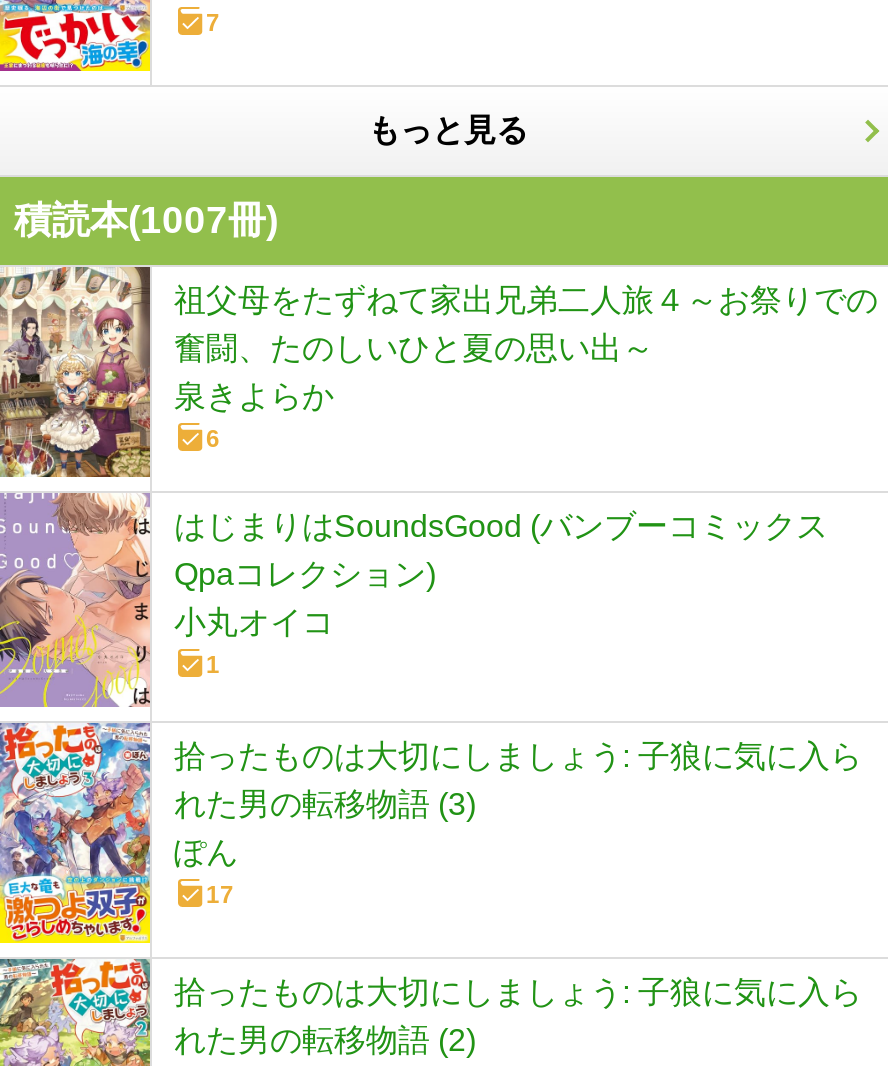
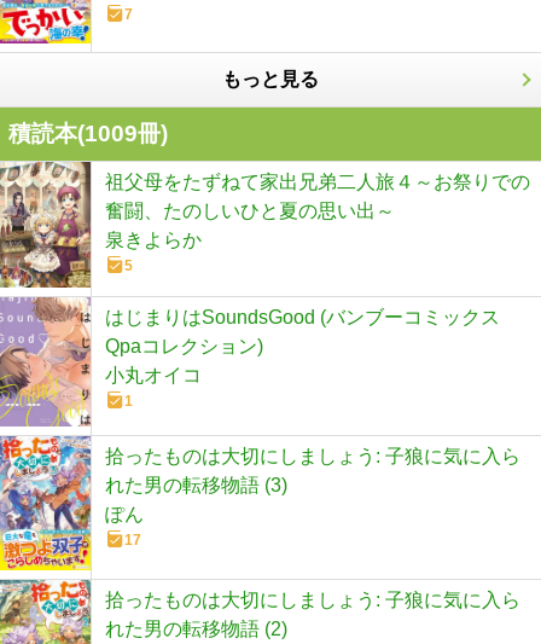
- 積読本(1007冊)
+ 積読本(1009冊)

- 6
+ 5
